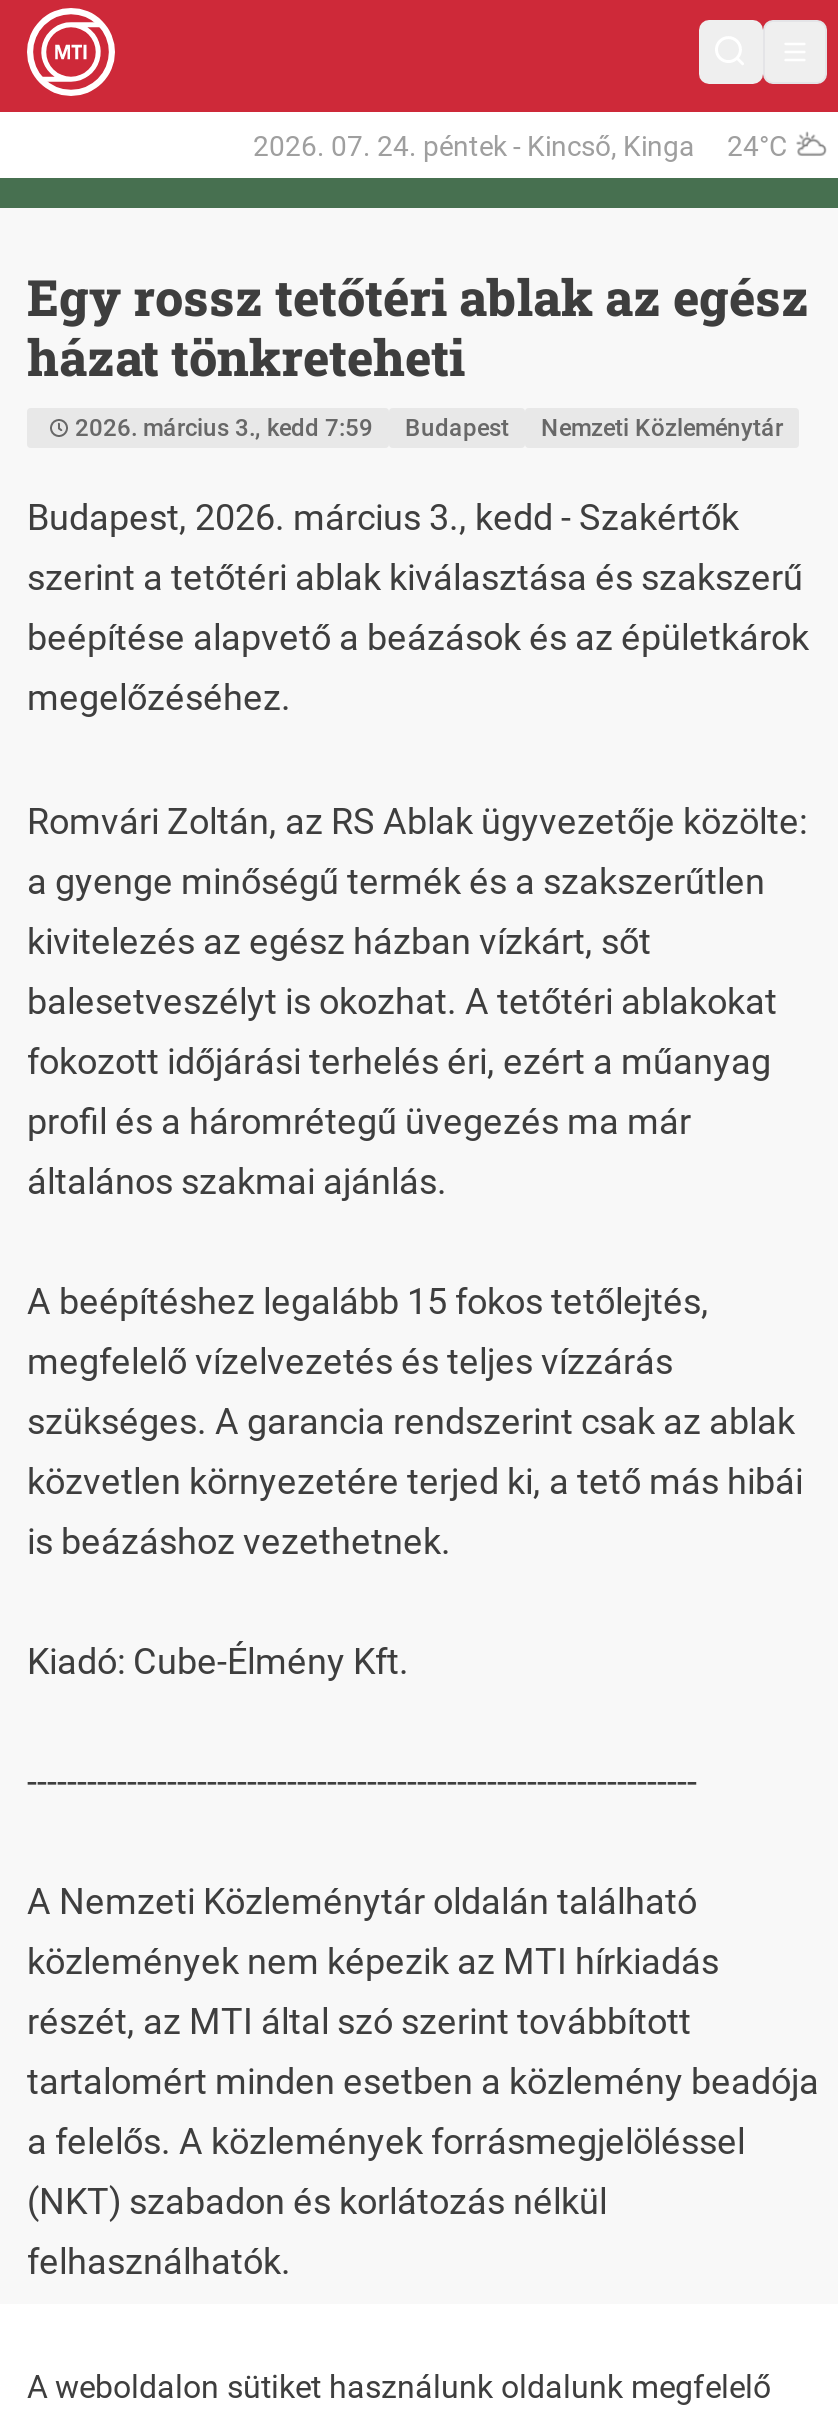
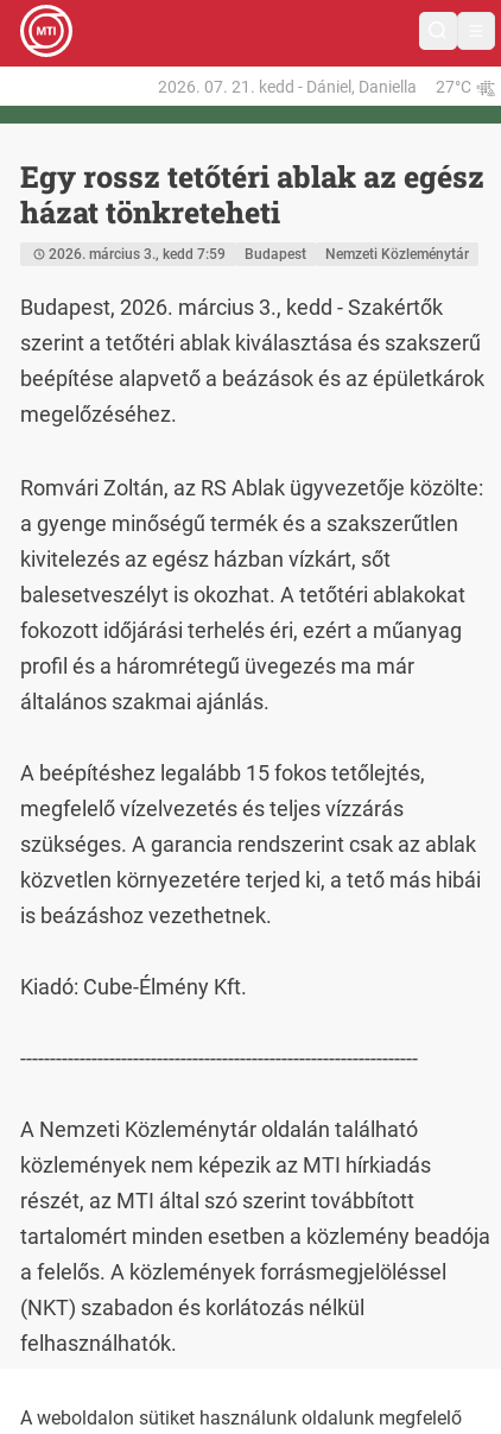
- 2026. 07. 24. péntek - Kincső, Kinga
- 24°C
+ 2026. 07. 21. kedd - Dániel, Daniella
+ 27°C
